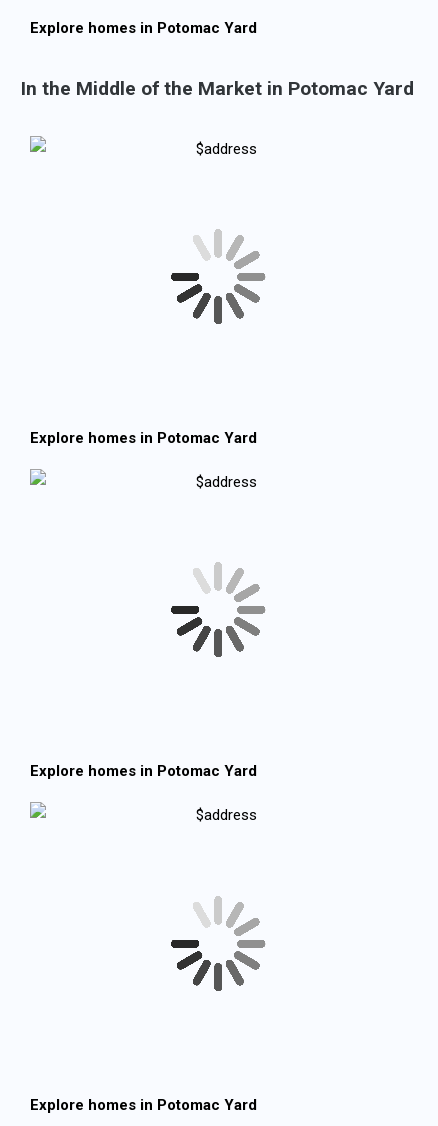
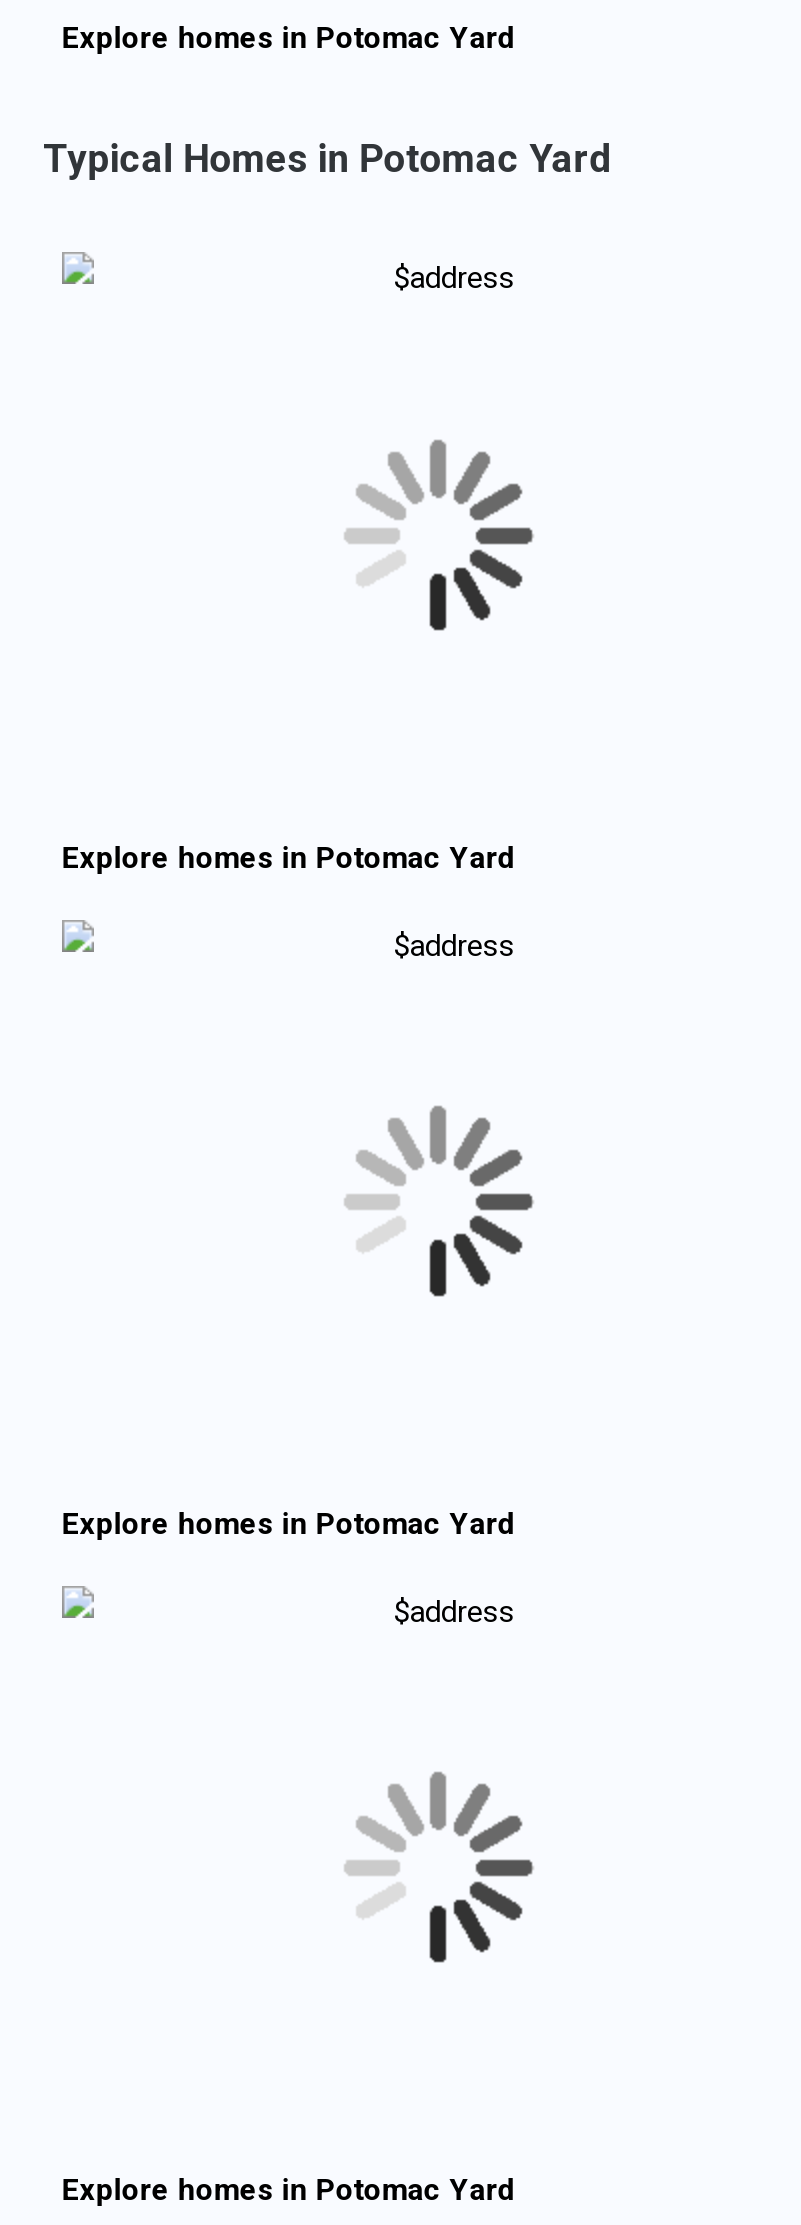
- In the Middle of the Market in Potomac Yard
+ Typical Homes in Potomac Yard

- [image]
+ [image]

- [image]
+ [image]

- [image]
+ [image]
